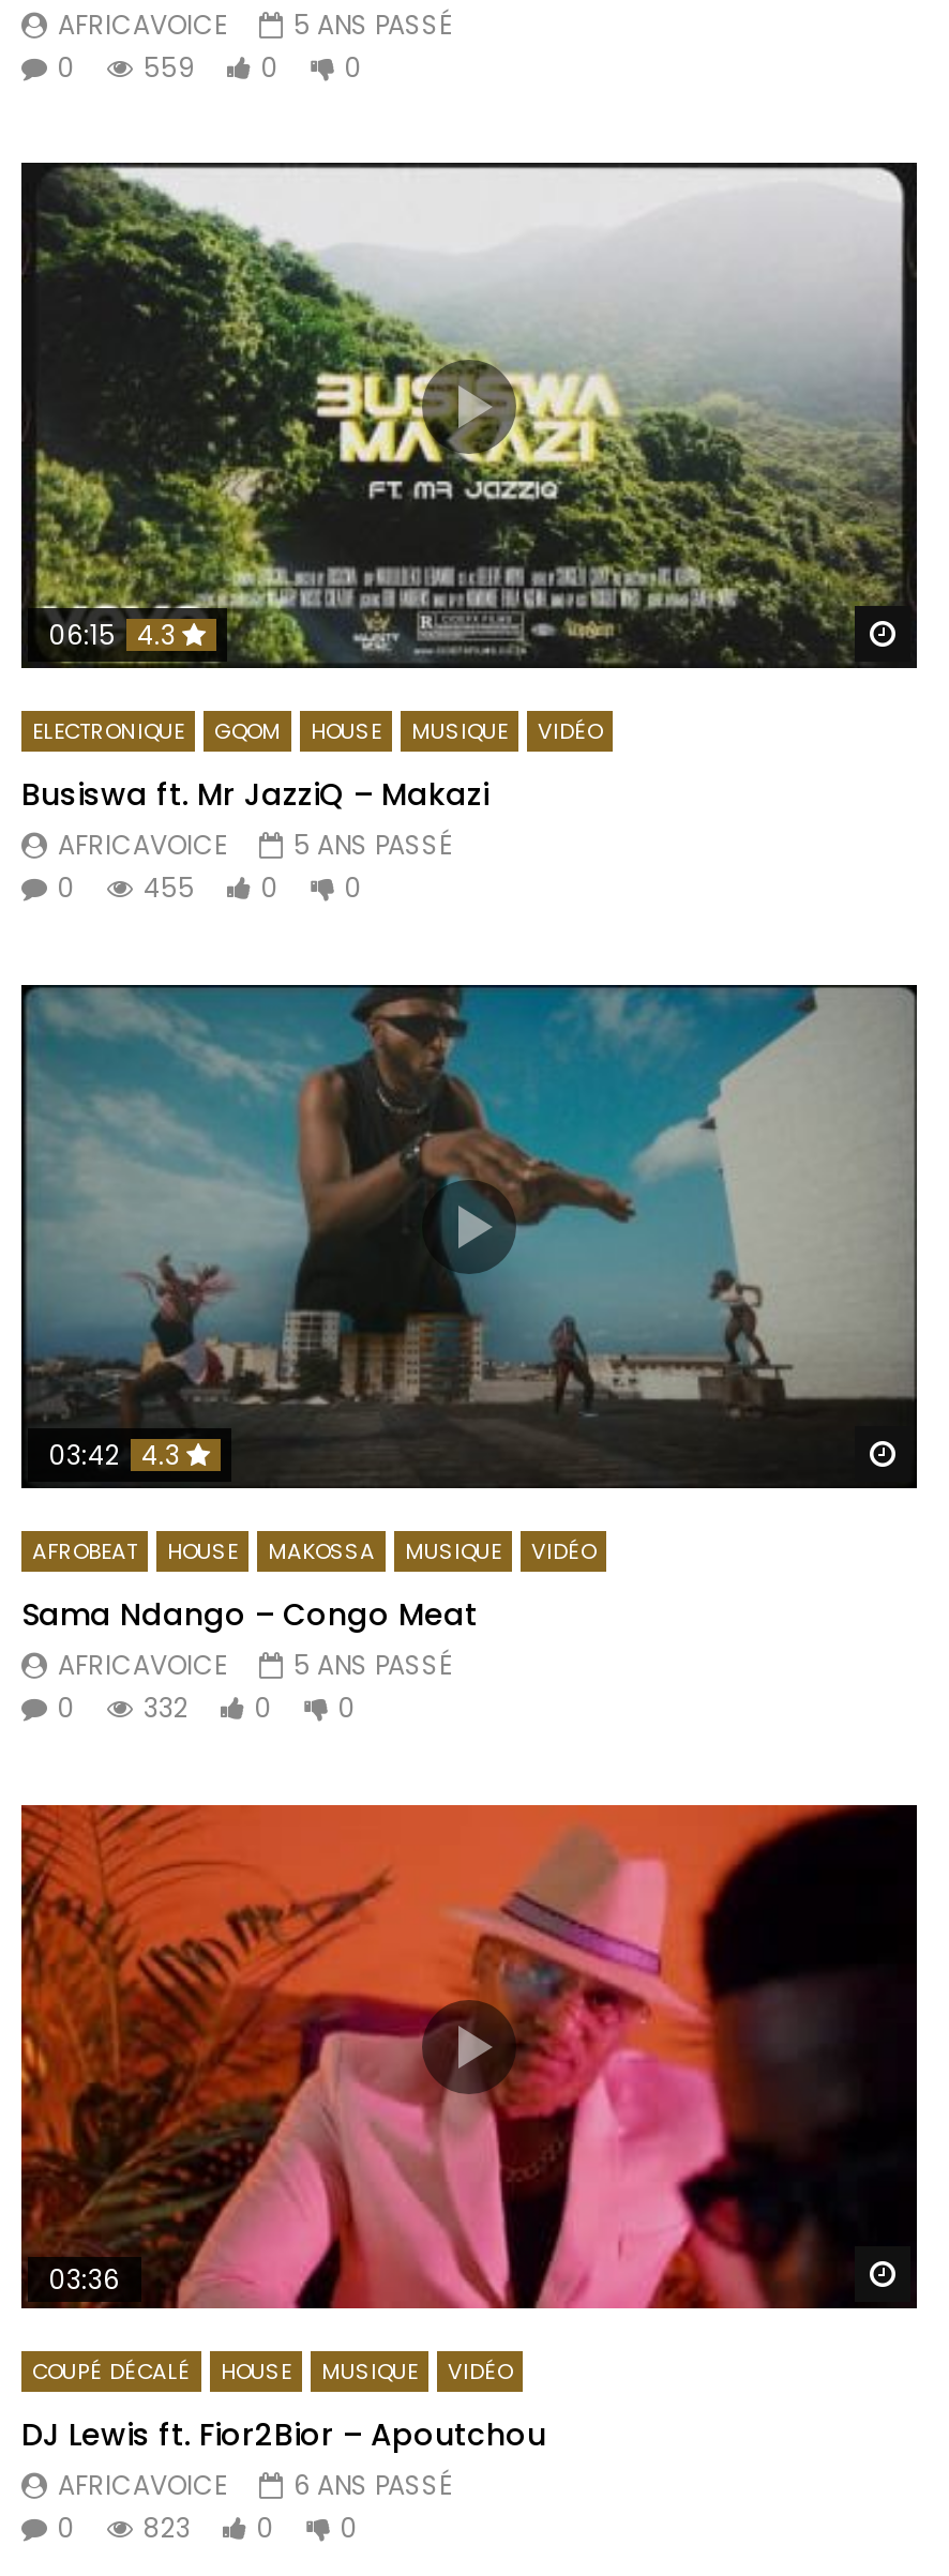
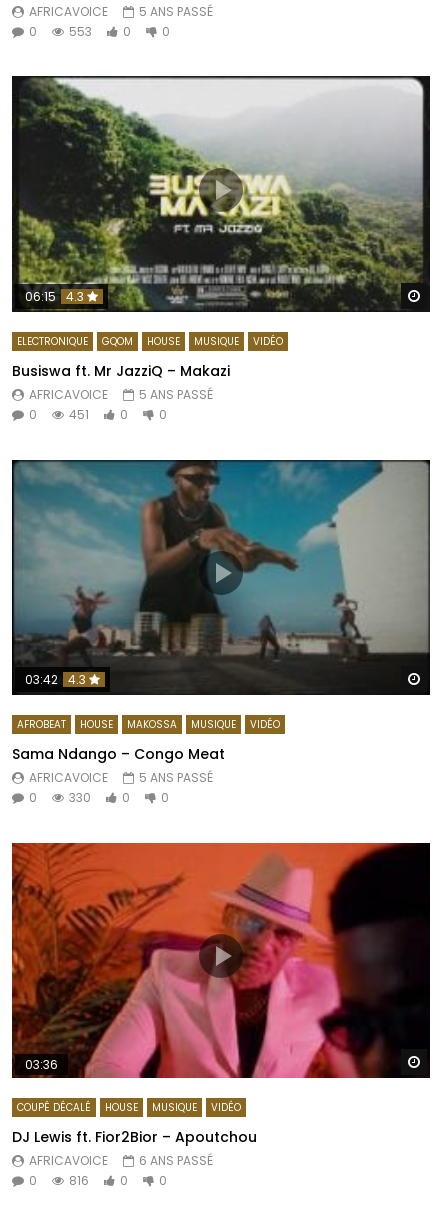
- 0 559 0 0
+ 0 553 0 0

- 0 455 0 0
+ 0 451 0 0

- 0 332 0 0
+ 0 330 0 0

- 0 823 0 0
+ 0 816 0 0
